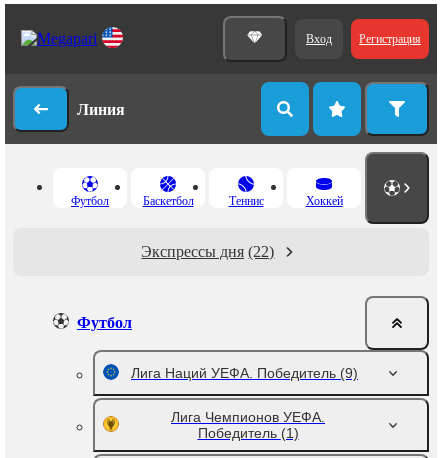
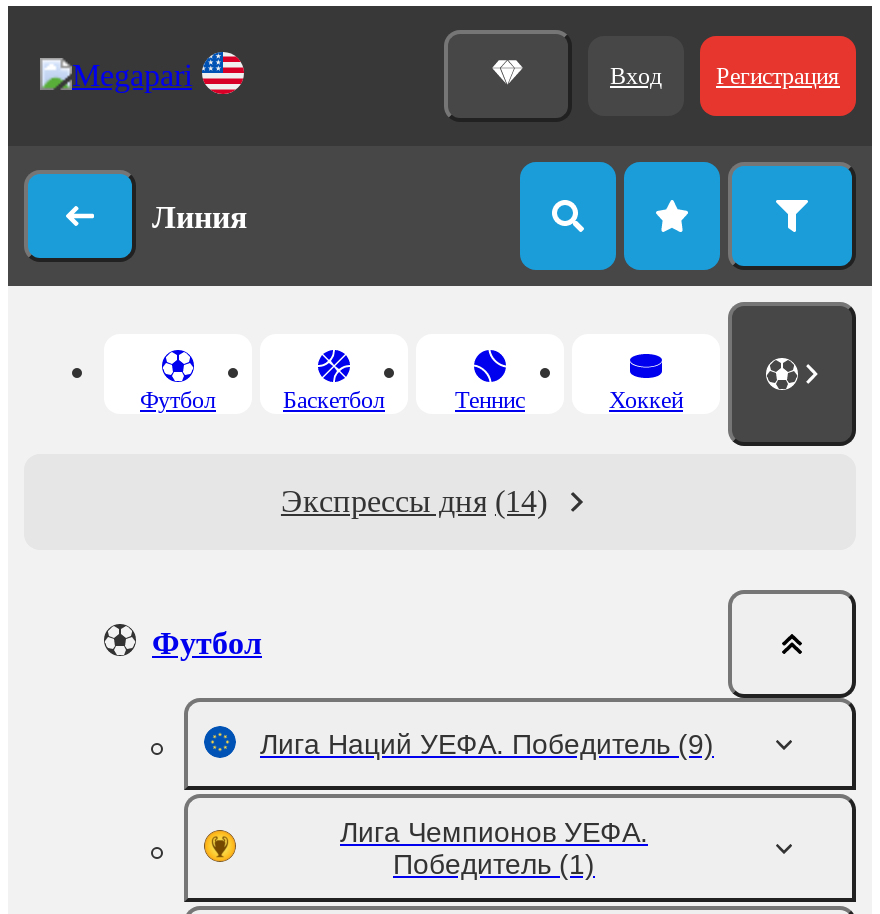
- Экспрессы дня (22)
+ Экспрессы дня (14)
